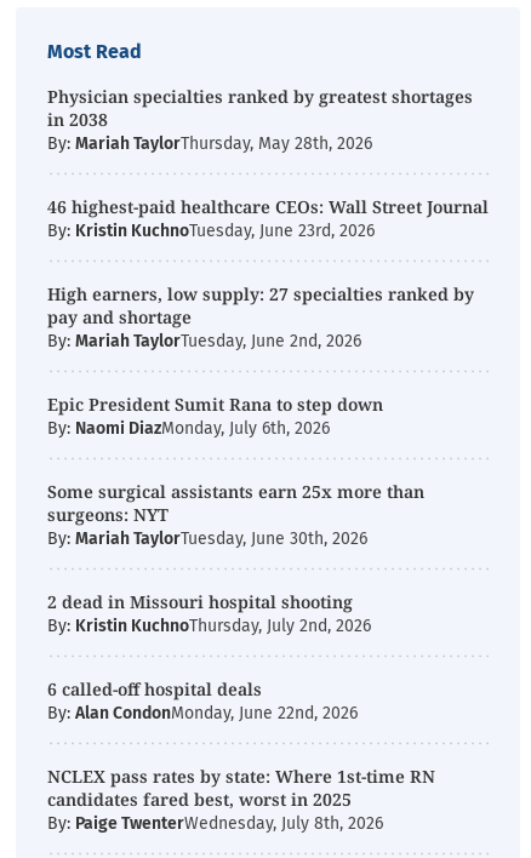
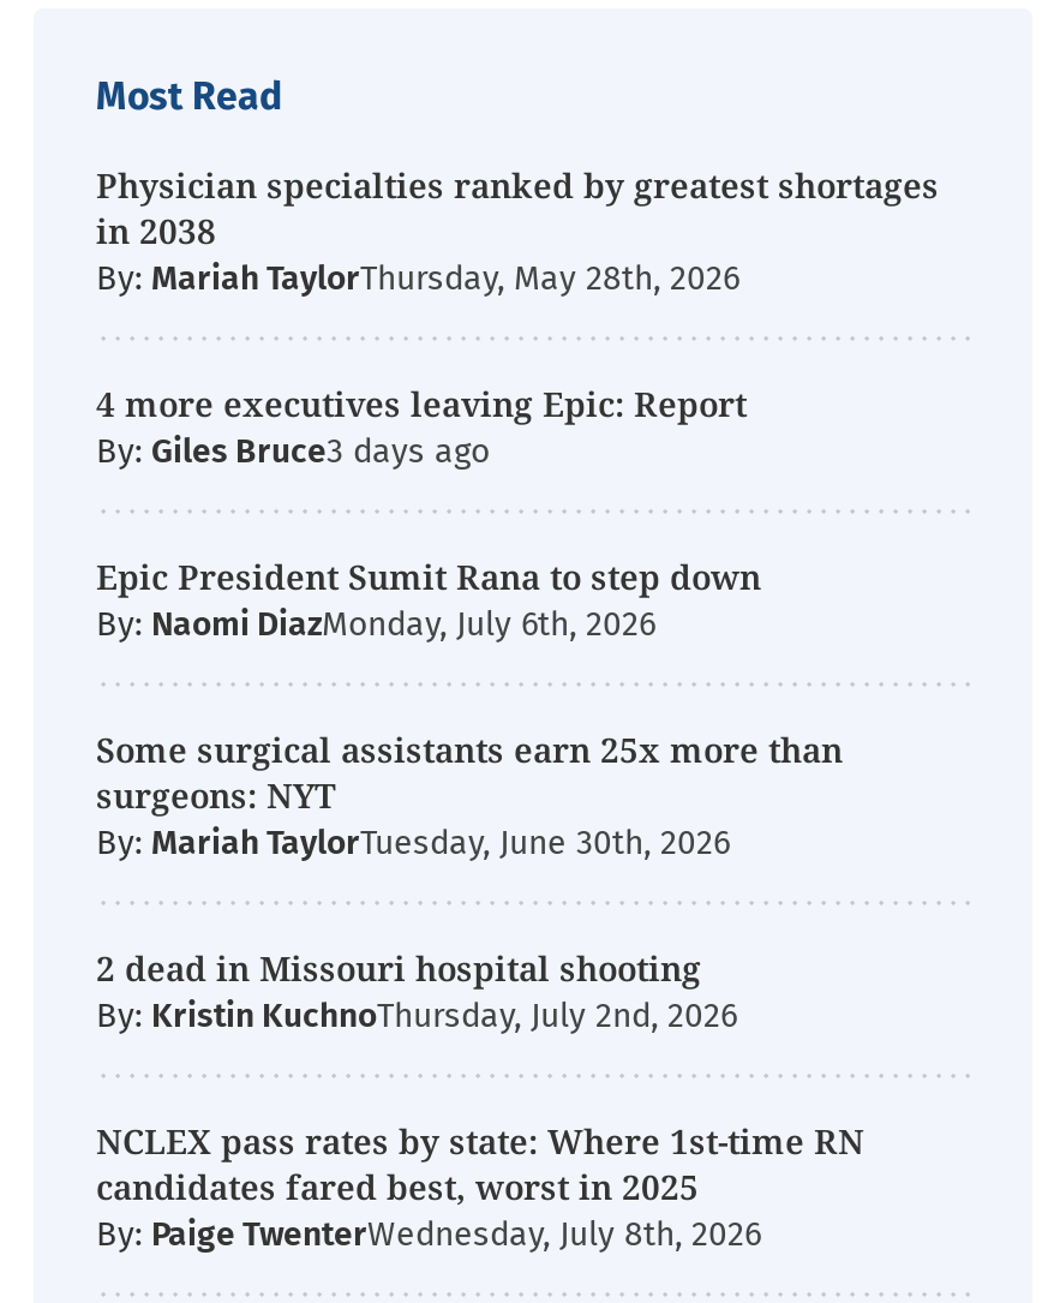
- 46 highest-paid healthcare CEOs: Wall Street Journal
- By: Kristin KuchnoTuesday, June 23rd, 2026
- High earners, low supply: 27 specialties ranked by
- pay and shortage
- By: Mariah TaylorTuesday, June 2nd, 2026
+ 4 more executives leaving Epic: Report
+ By: Giles Bruce

- 6 called-off hospital deals
- By: Alan CondonMonday, June 22nd, 2026
